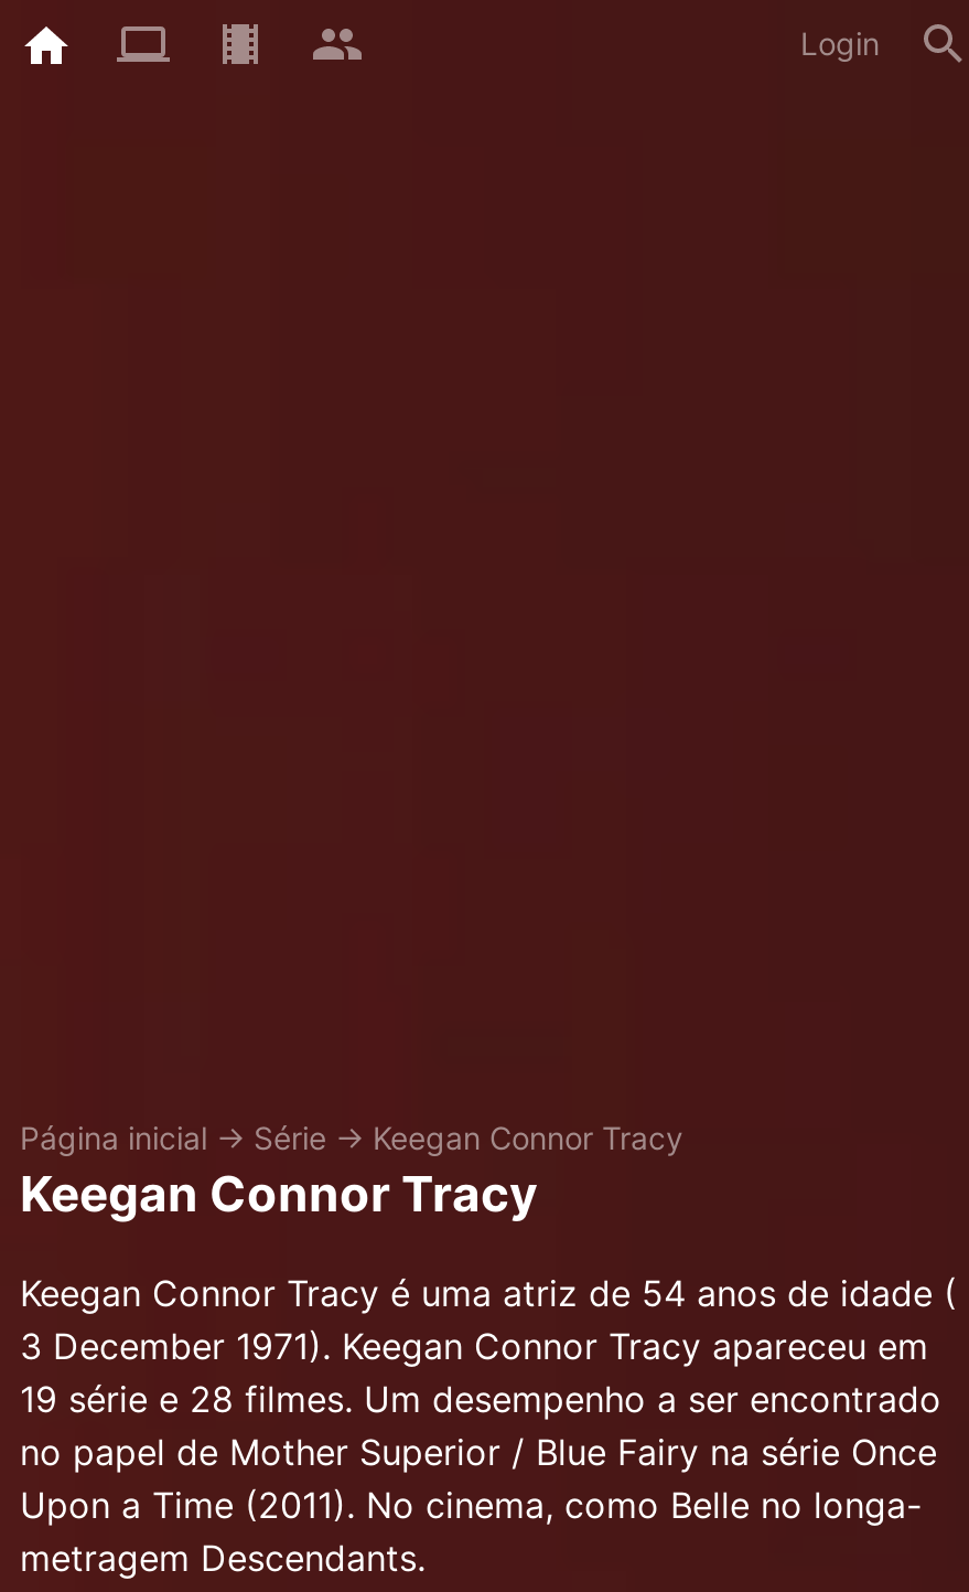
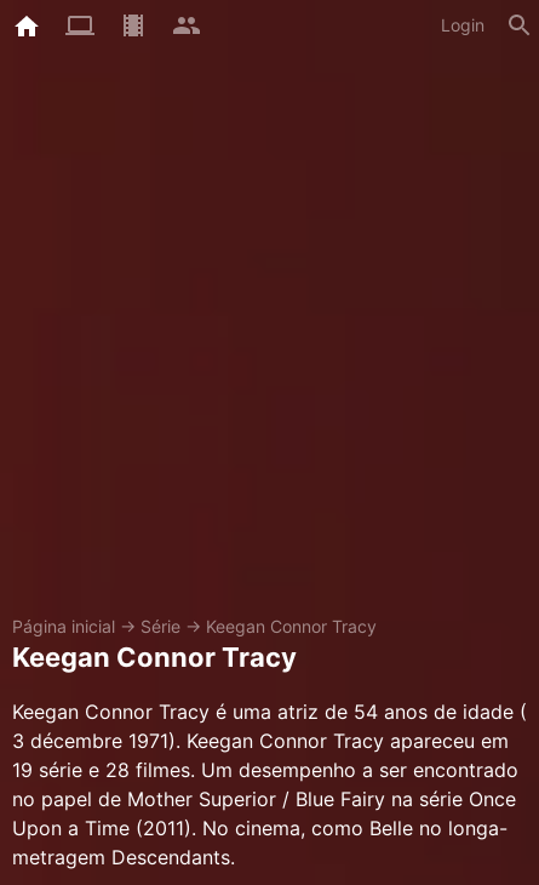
- 3 December 1971). Keegan Connor Tracy apareceu em
+ 3 décembre 1971). Keegan Connor Tracy apareceu em
